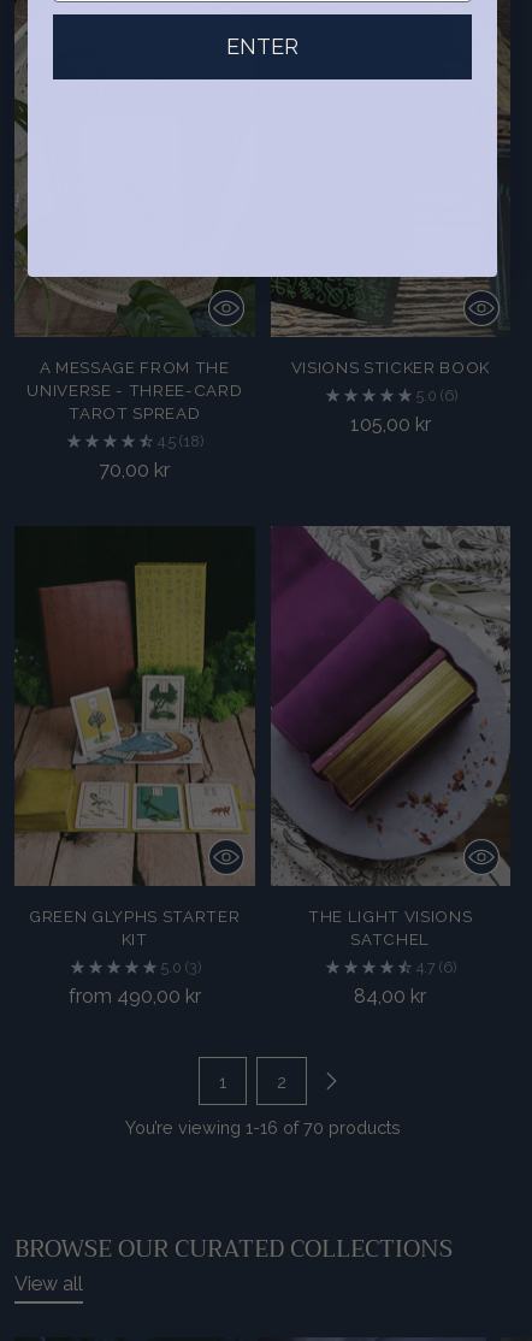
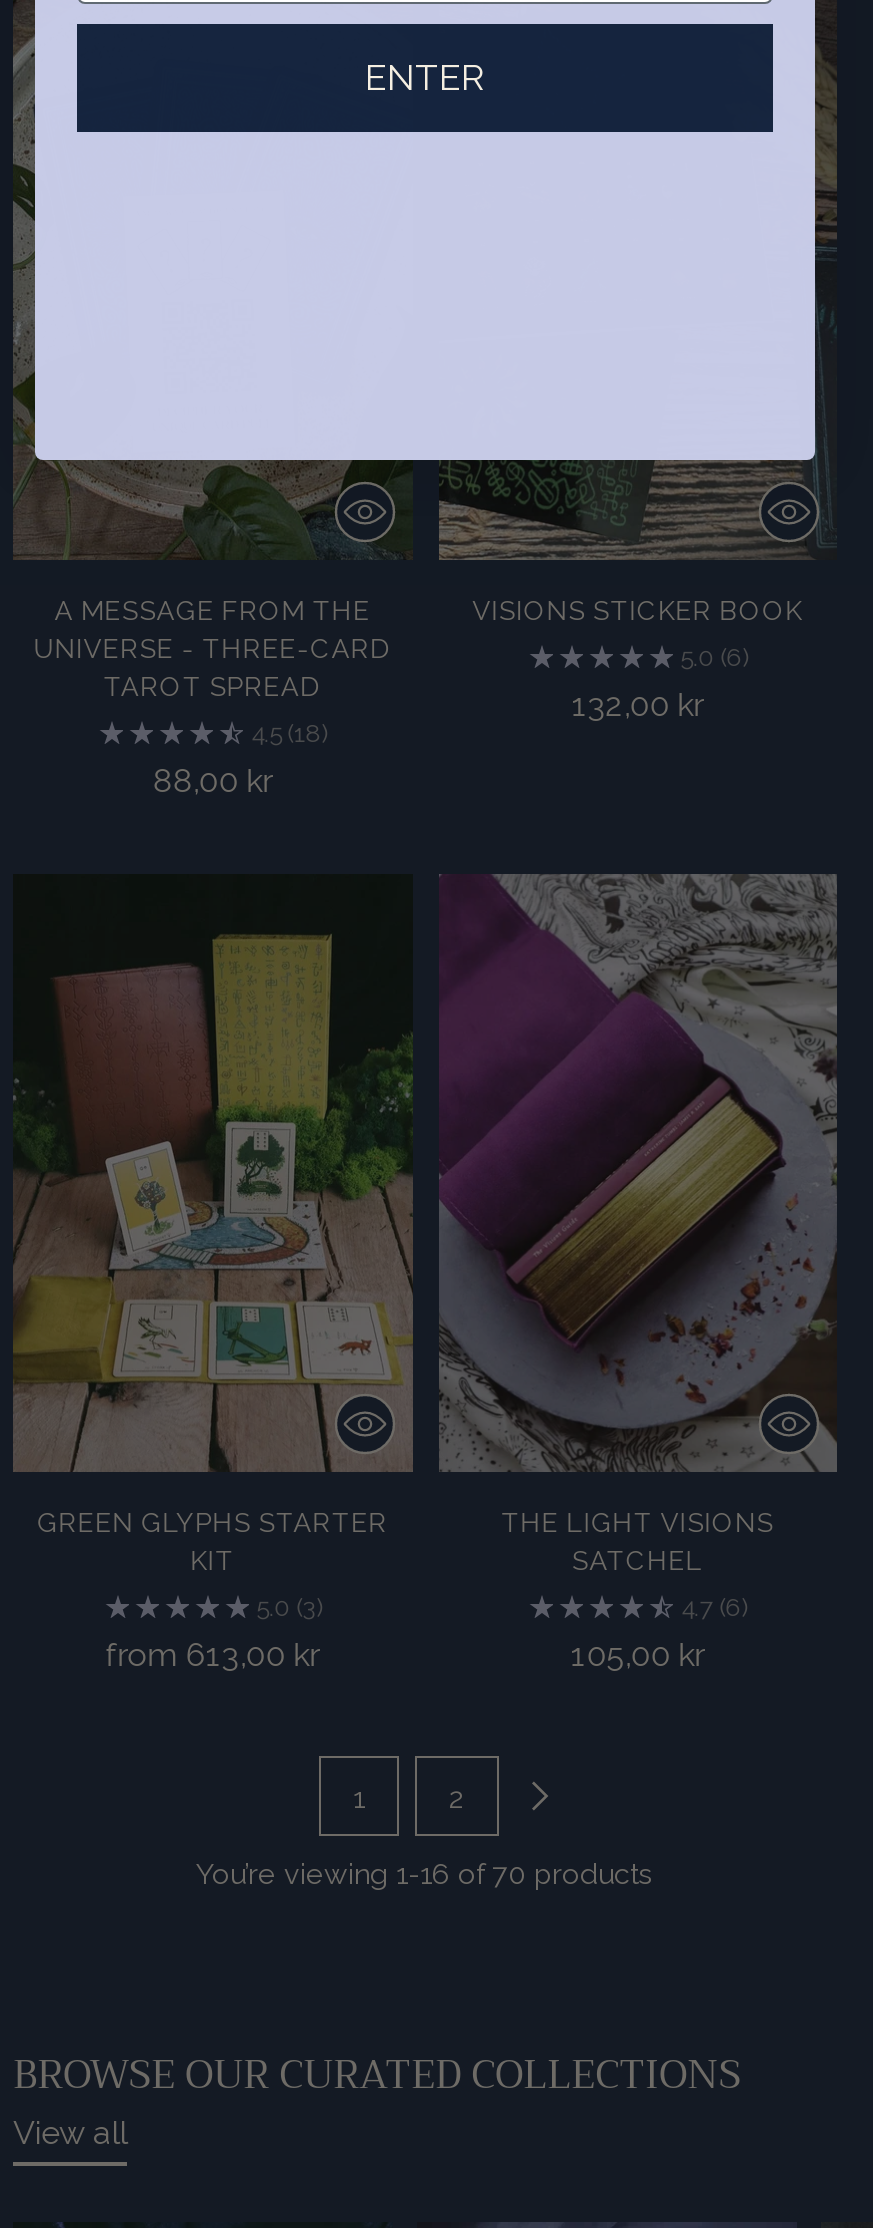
- 105,00 kr
+ 132,00 kr

- 70,00 kr
+ 88,00 kr

- from 490,00 kr
+ from 613,00 kr

- 84,00 kr
+ 105,00 kr
